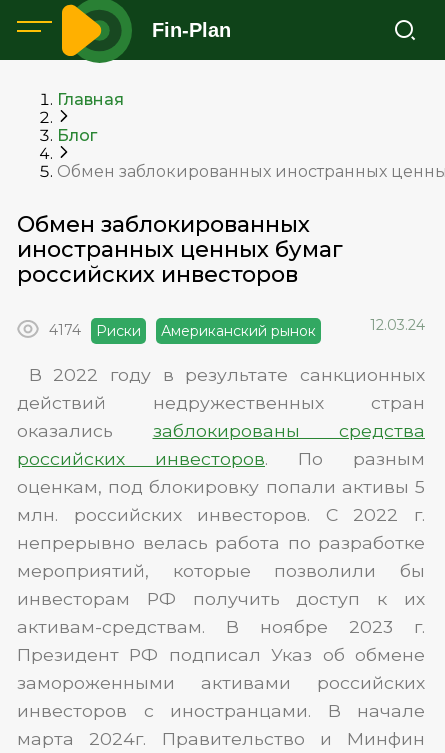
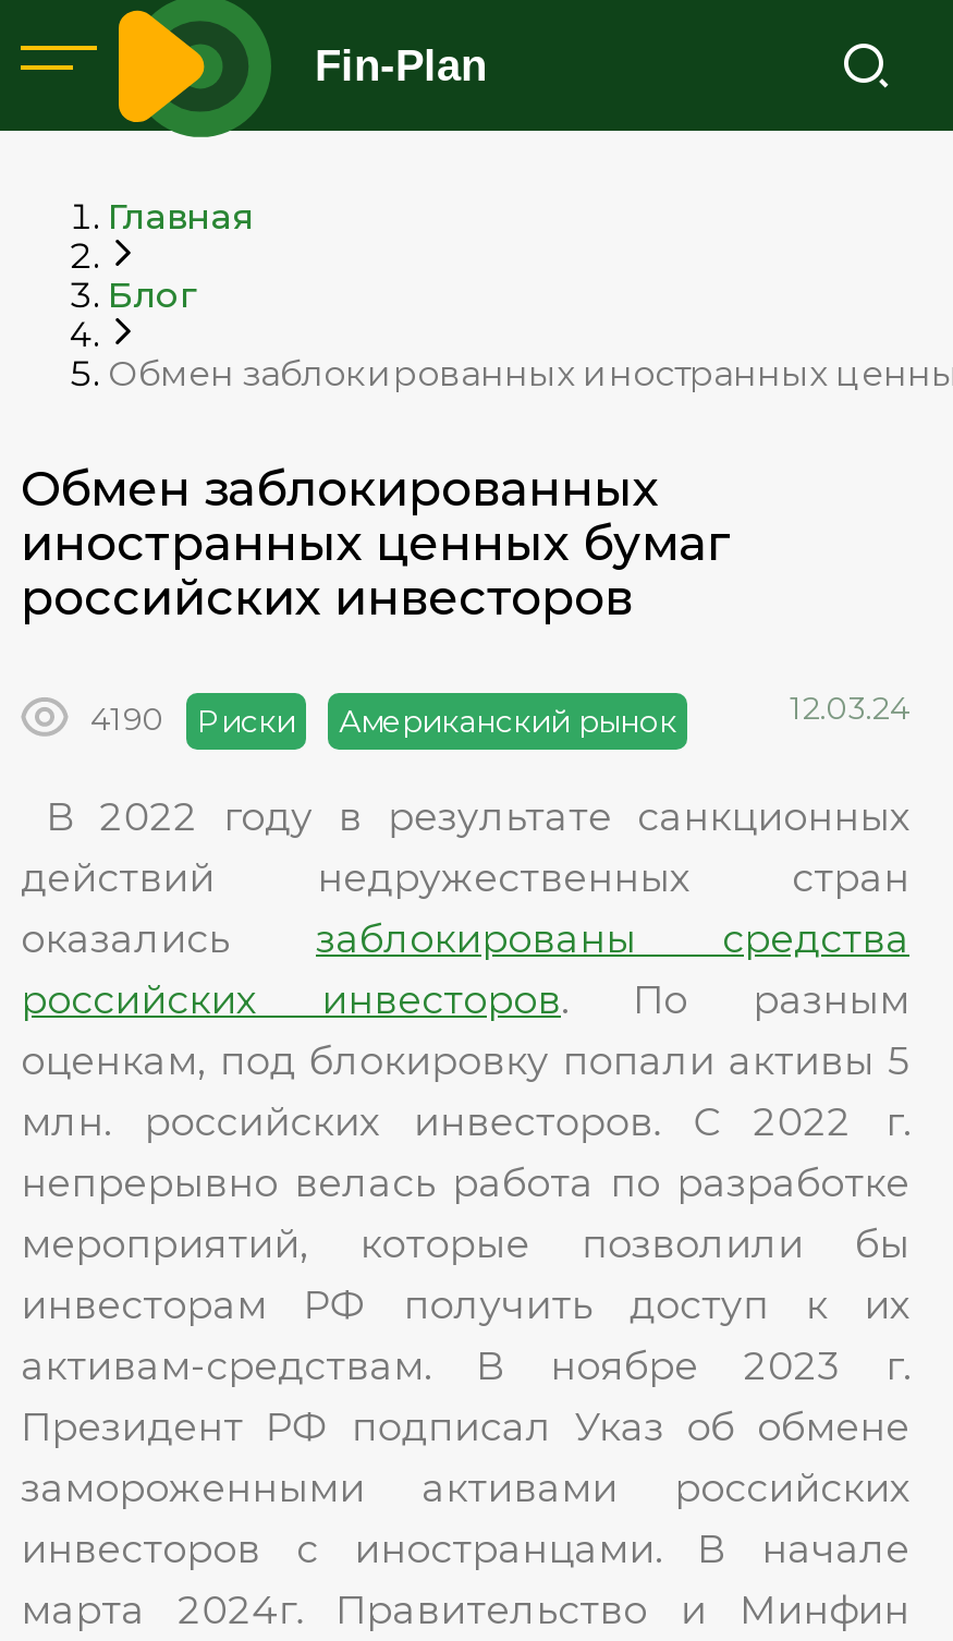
- 4174 Риски Американский рынок
+ 4190 Риски Американский рынок
